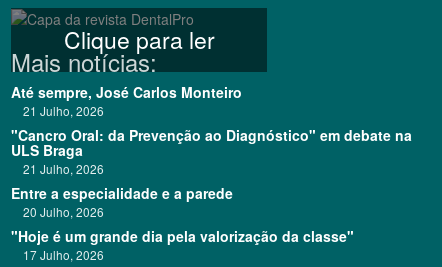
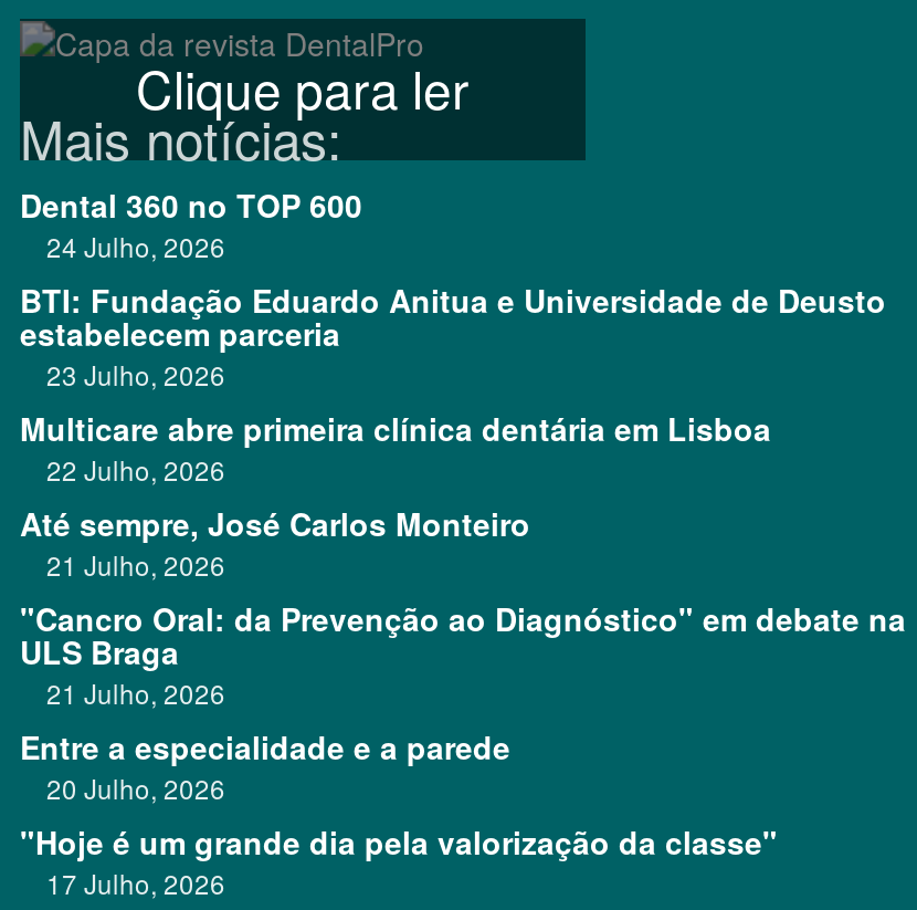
+ Dental 360 no TOP 600
+ 24 Julho, 2026
+ BTI: Fundação Eduardo Anitua e Universidade de Deusto
+ estabelecem parceria
+ 23 Julho, 2026
+ Multicare abre primeira clínica dentária em Lisboa
+ 22 Julho, 2026
